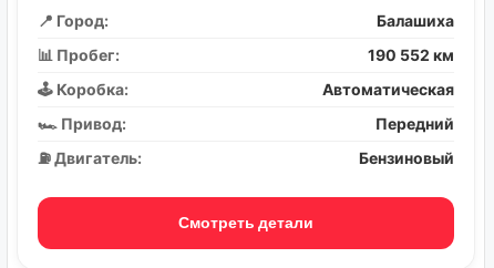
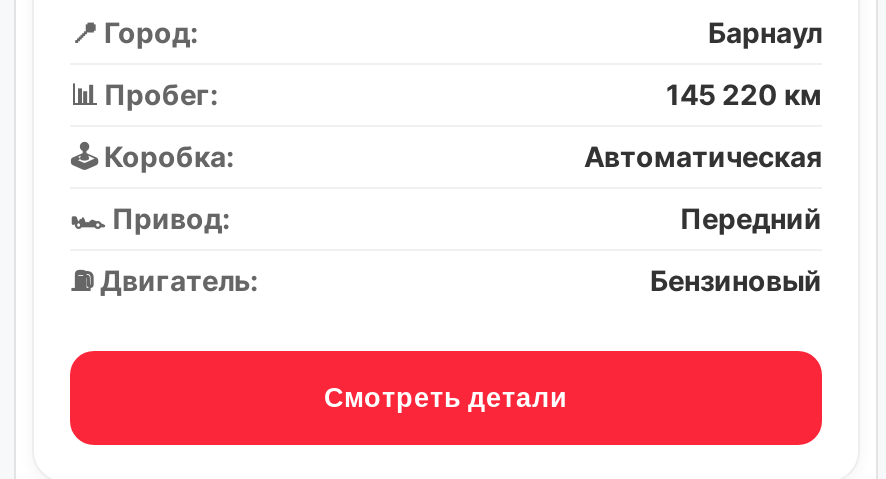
- Балашиха
+ Барнаул

- 190 552 км
+ 145 220 км
